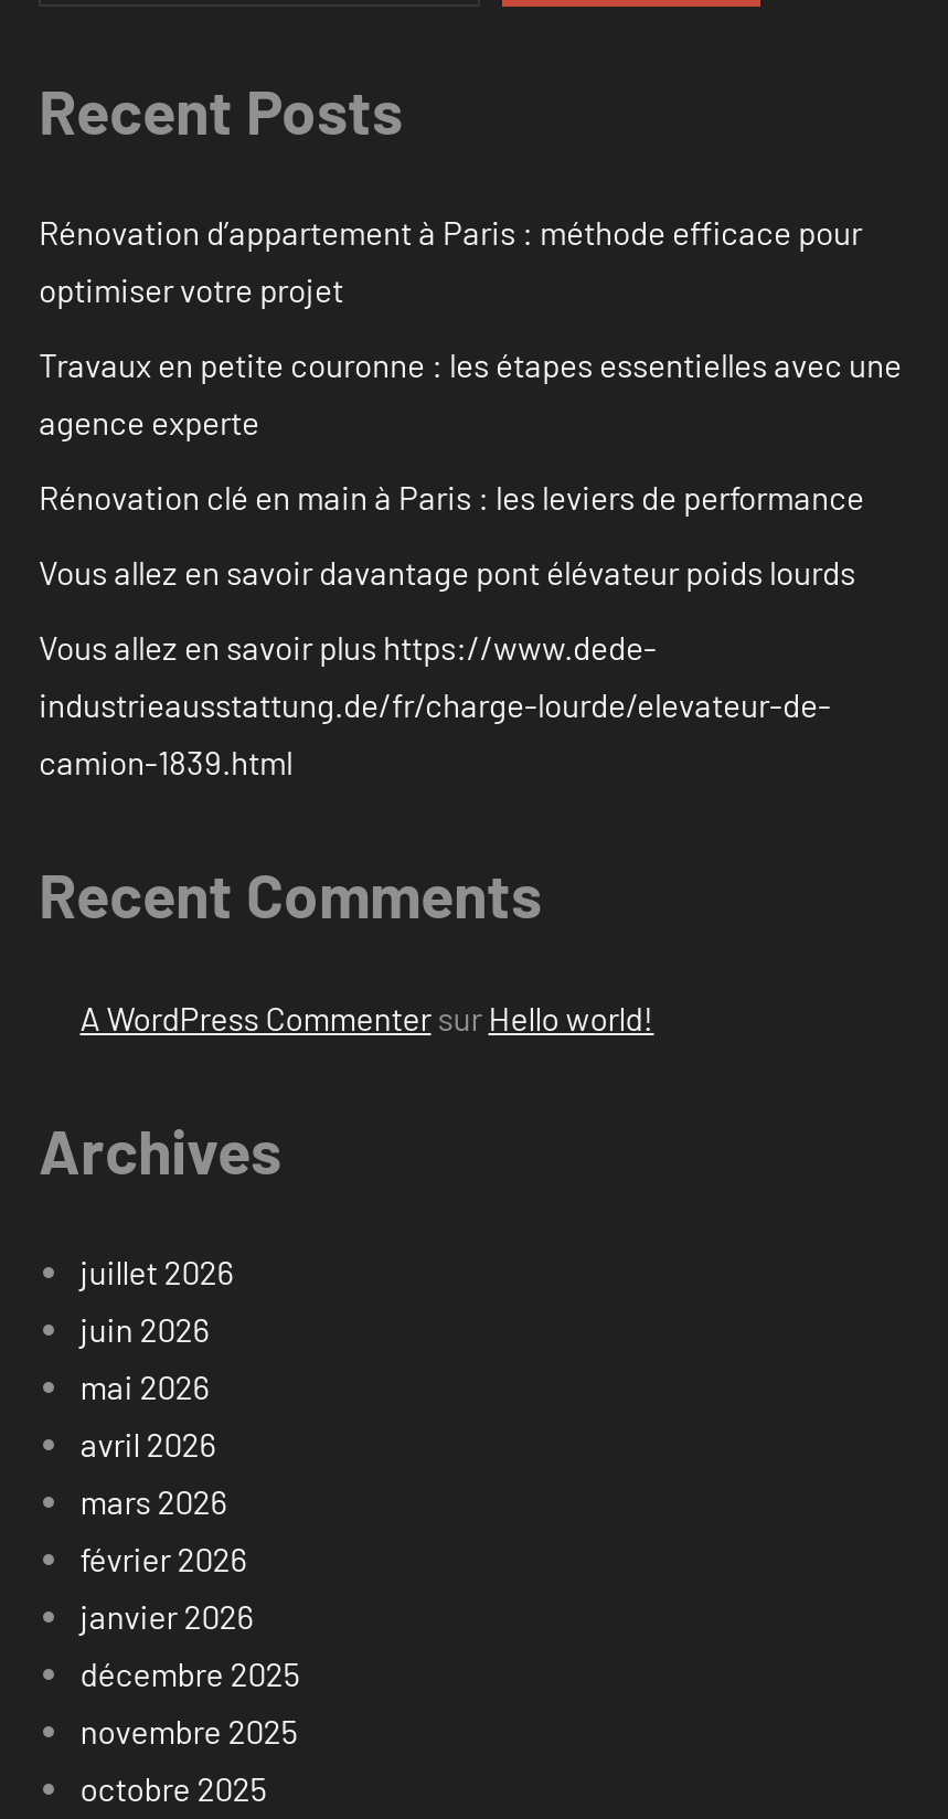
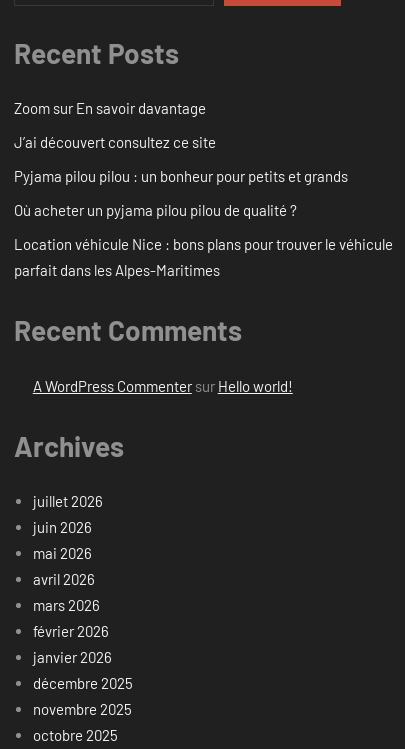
- Rénovation d’appartement à Paris : méthode efficace pour
- optimiser votre projet
+ Zoom sur En savoir davantage

- Travaux en petite couronne : les étapes essentielles avec une
- agence experte
+ J’ai découvert consultez ce site

- Rénovation clé en main à Paris : les leviers de performance
+ Pyjama pilou pilou : un bonheur pour petits et grands

- Vous allez en savoir davantage pont élévateur poids lourds
+ Où acheter un pyjama pilou pilou de qualité ?

- Vous allez en savoir plus https://www.dede-
- industrieausstattung.de/fr/charge-lourde/elevateur-de-
- camion-1839.html
+ Location véhicule Nice : bons plans pour trouver le véhicule
+ parfait dans les Alpes-Maritimes
